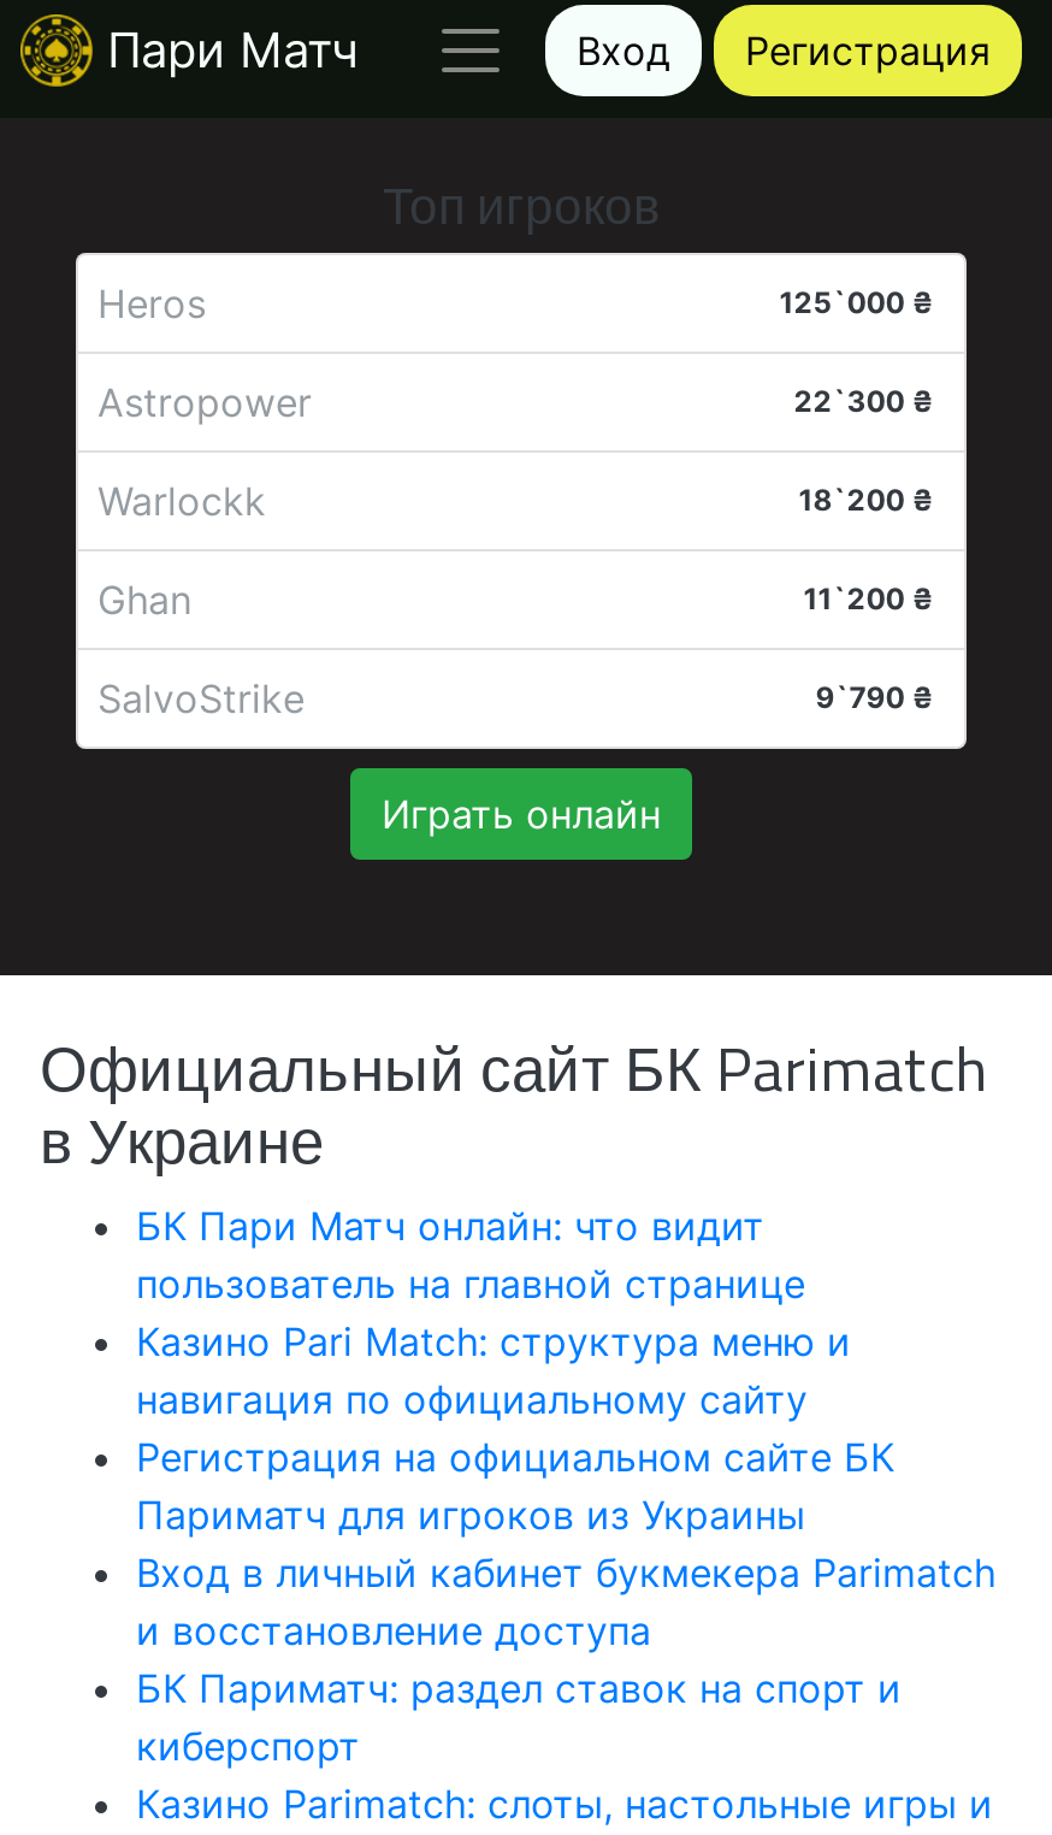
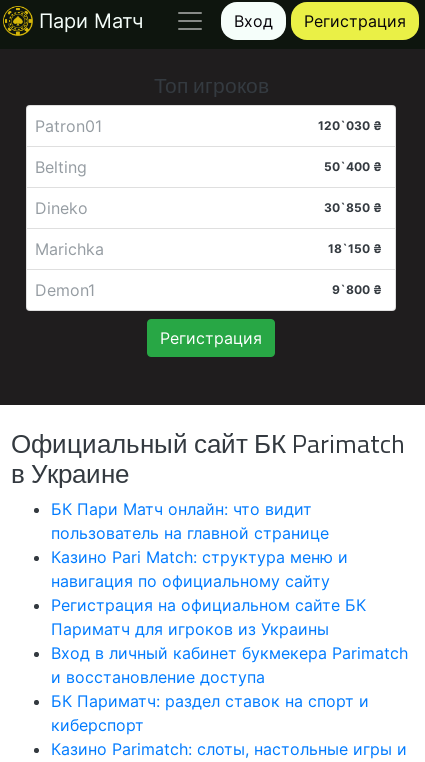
- Heros
- 125`000 ₴
+ Patron01
+ 120`030 ₴

- Astropower
- 22`300 ₴
+ Belting
+ 50`400 ₴

- Warlockk
- 18`200 ₴
+ Dineko
+ 30`850 ₴

- Ghan
- 11`200 ₴
+ Marichka
+ 18`150 ₴

- SalvoStrike
- 9`790 ₴
+ Demon1
+ 9`800 ₴

- Играть онлайн
+ Регистрация
